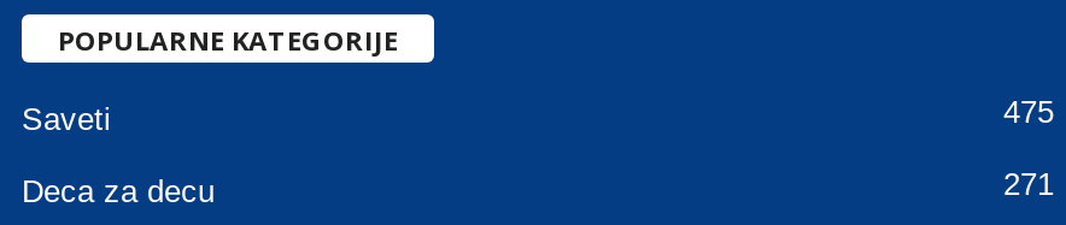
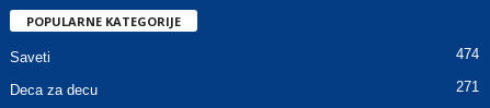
- 475
+ 474
